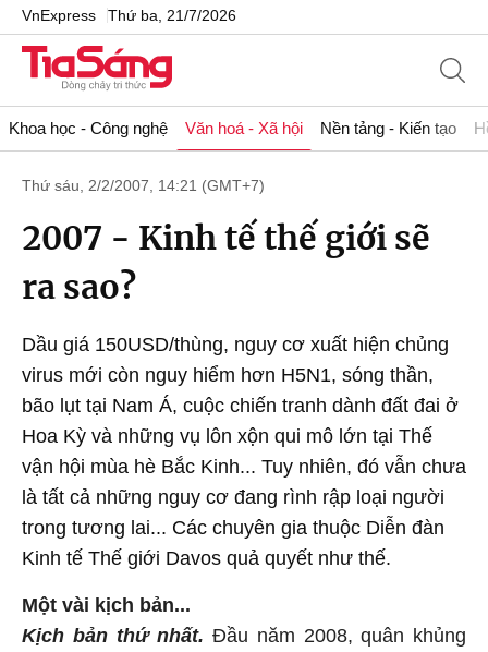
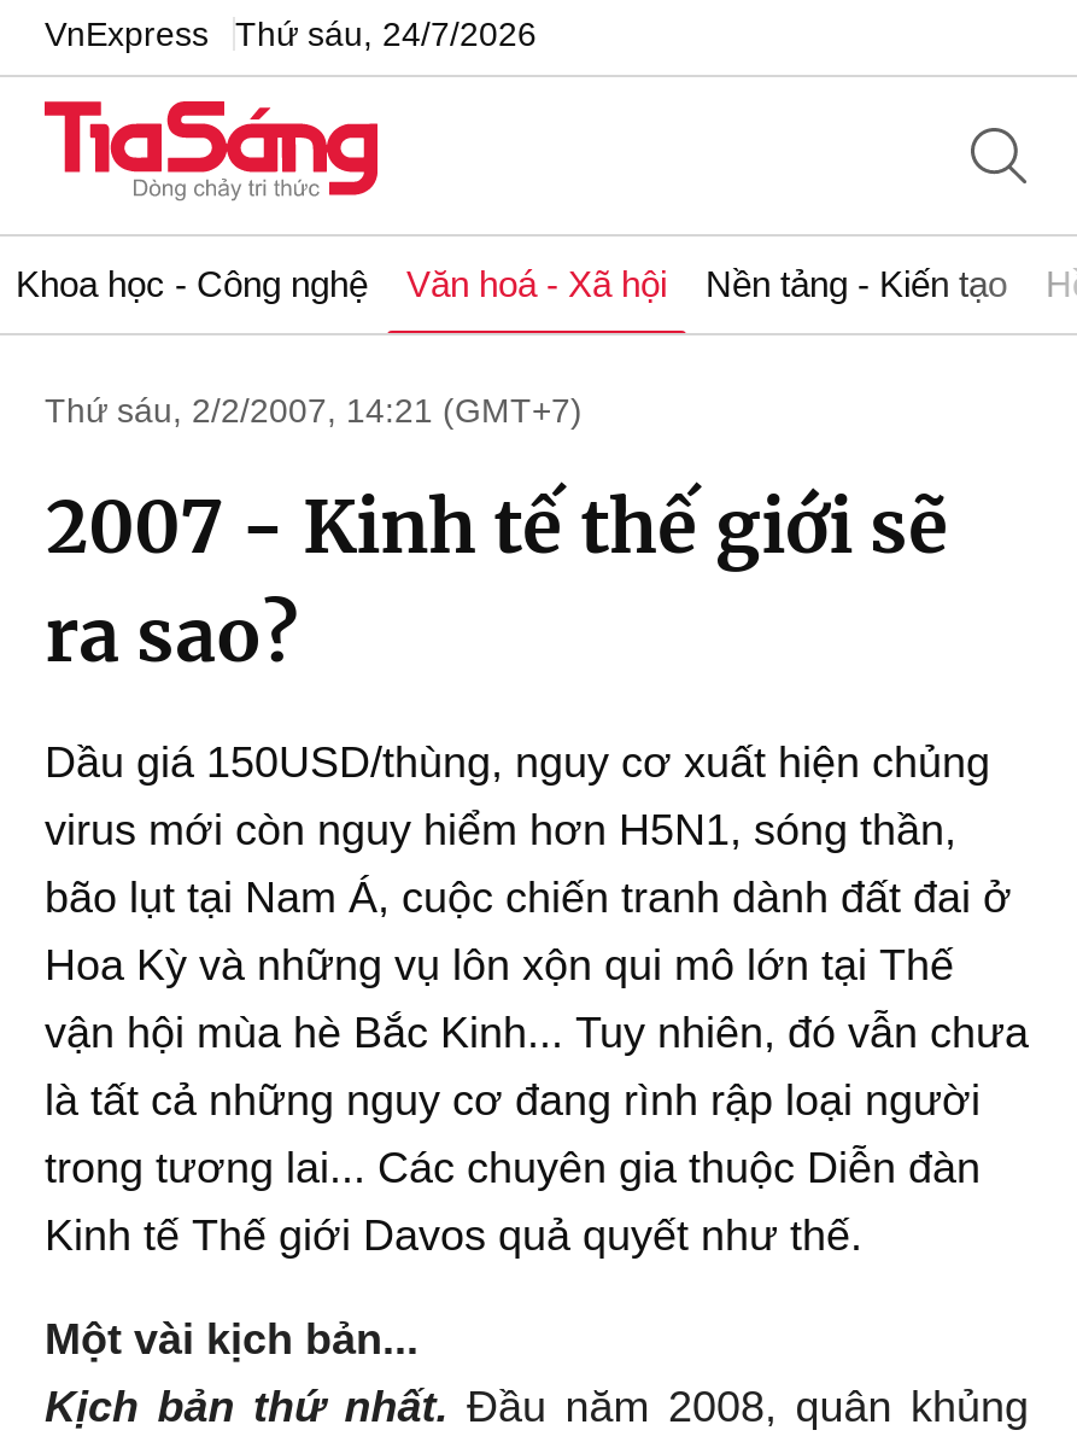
- VnExpress Thứ ba, 21/7/2026
+ VnExpress Thứ sáu, 24/7/2026
